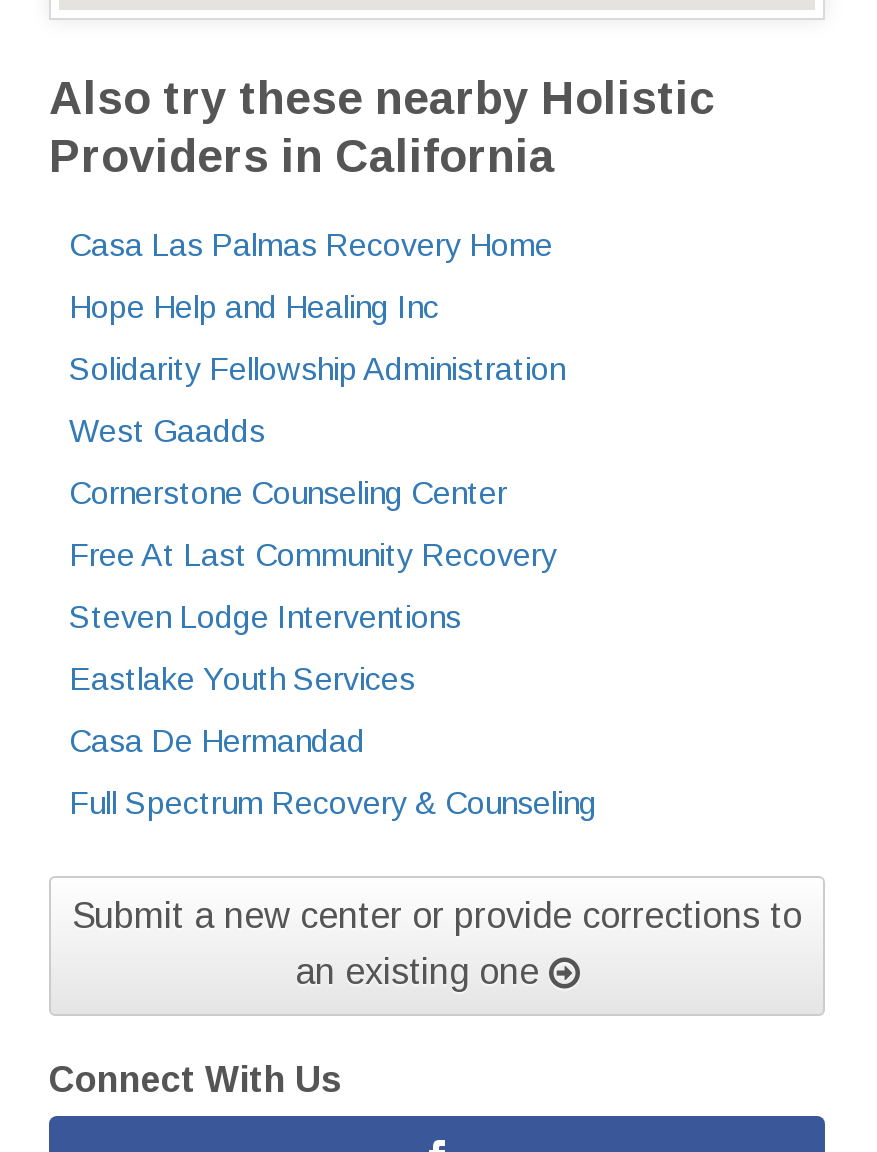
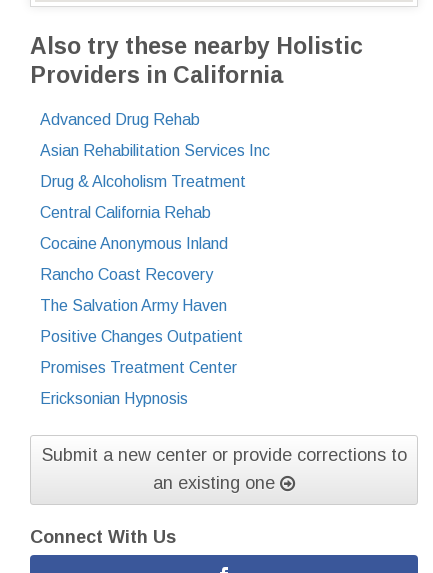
- Casa Las Palmas Recovery Home
+ Advanced Drug Rehab

- Hope Help and Healing Inc
+ Asian Rehabilitation Services Inc

- Solidarity Fellowship Administration
+ Drug & Alcoholism Treatment

- West Gaadds
+ Central California Rehab

- Cornerstone Counseling Center
+ Cocaine Anonymous Inland

- Free At Last Community Recovery
+ Rancho Coast Recovery

- Steven Lodge Interventions
+ The Salvation Army Haven

- Eastlake Youth Services
+ Positive Changes Outpatient

- Casa De Hermandad
+ Promises Treatment Center

- Full Spectrum Recovery & Counseling
+ Ericksonian Hypnosis
